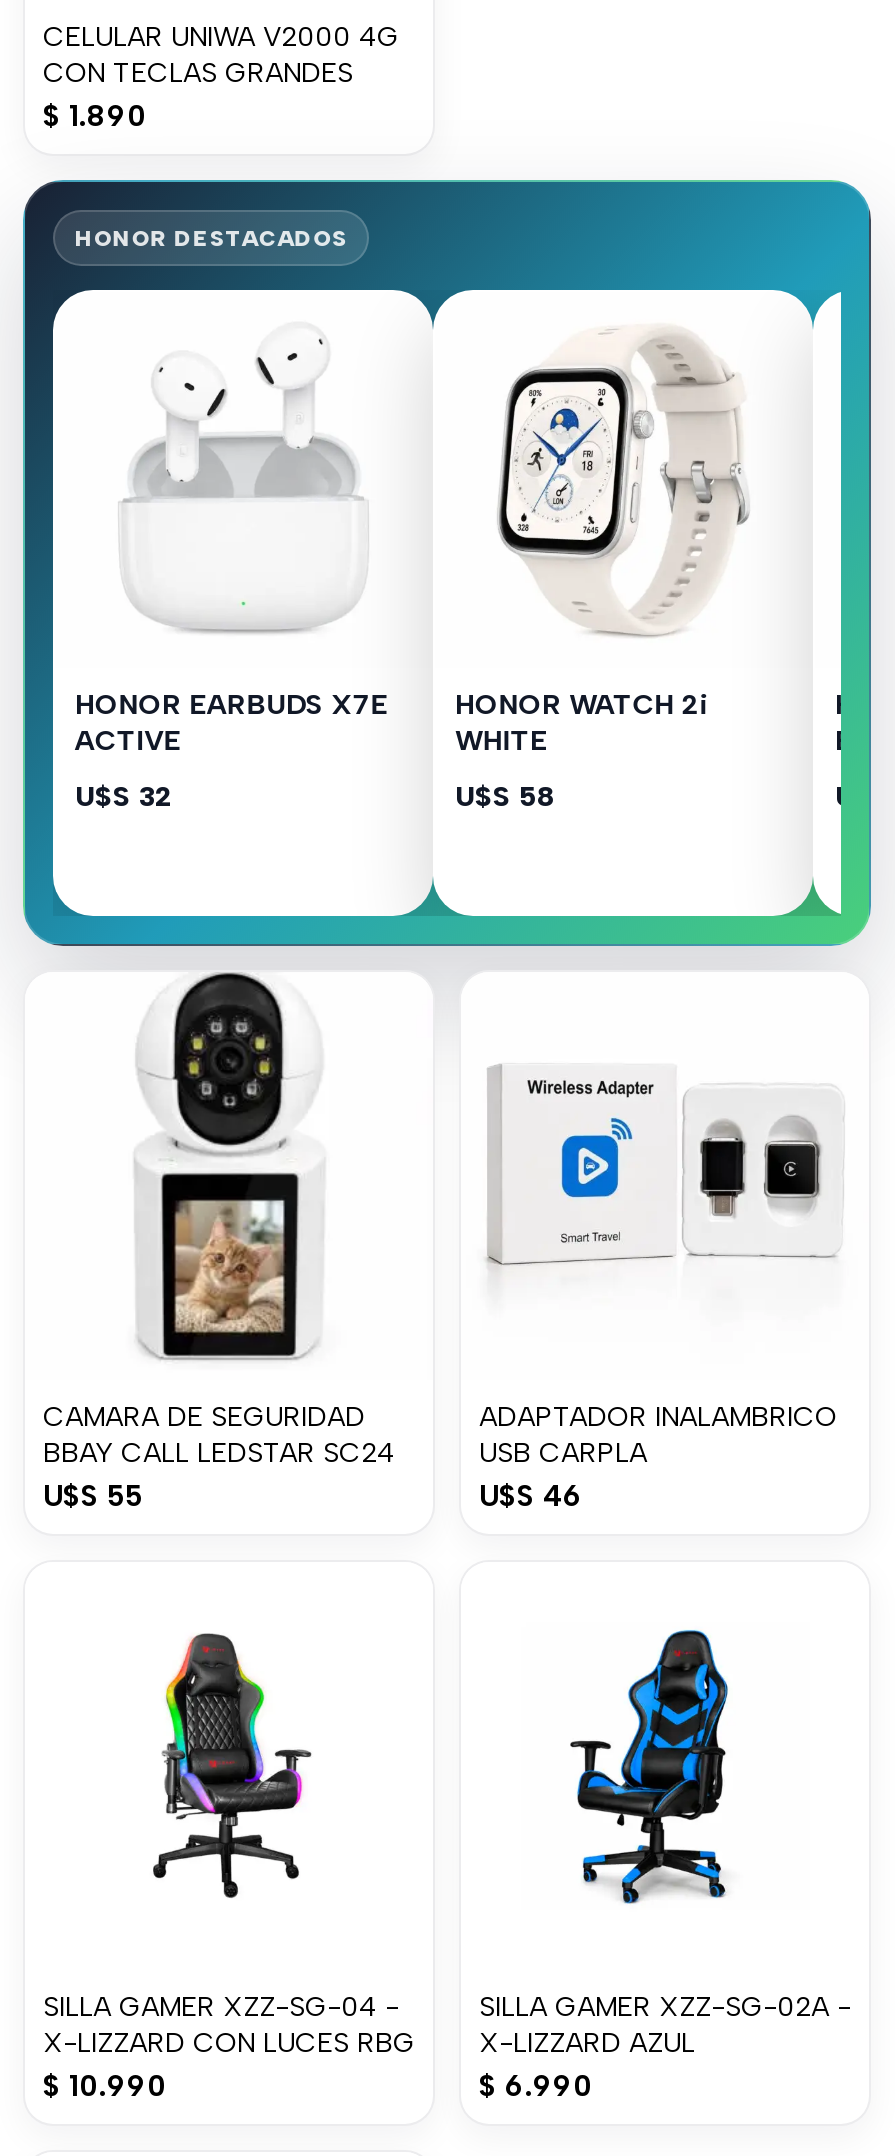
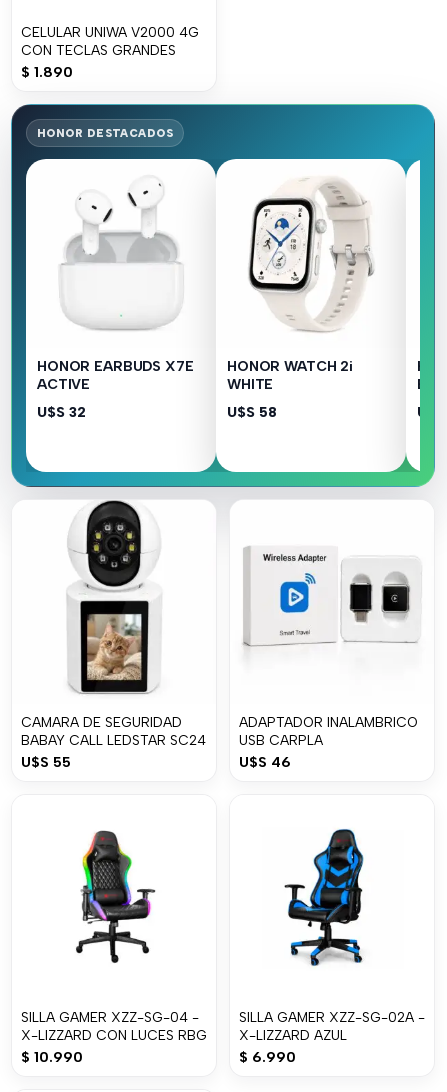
- BBAY CALL LEDSTAR SC24
+ BABAY CALL LEDSTAR SC24
